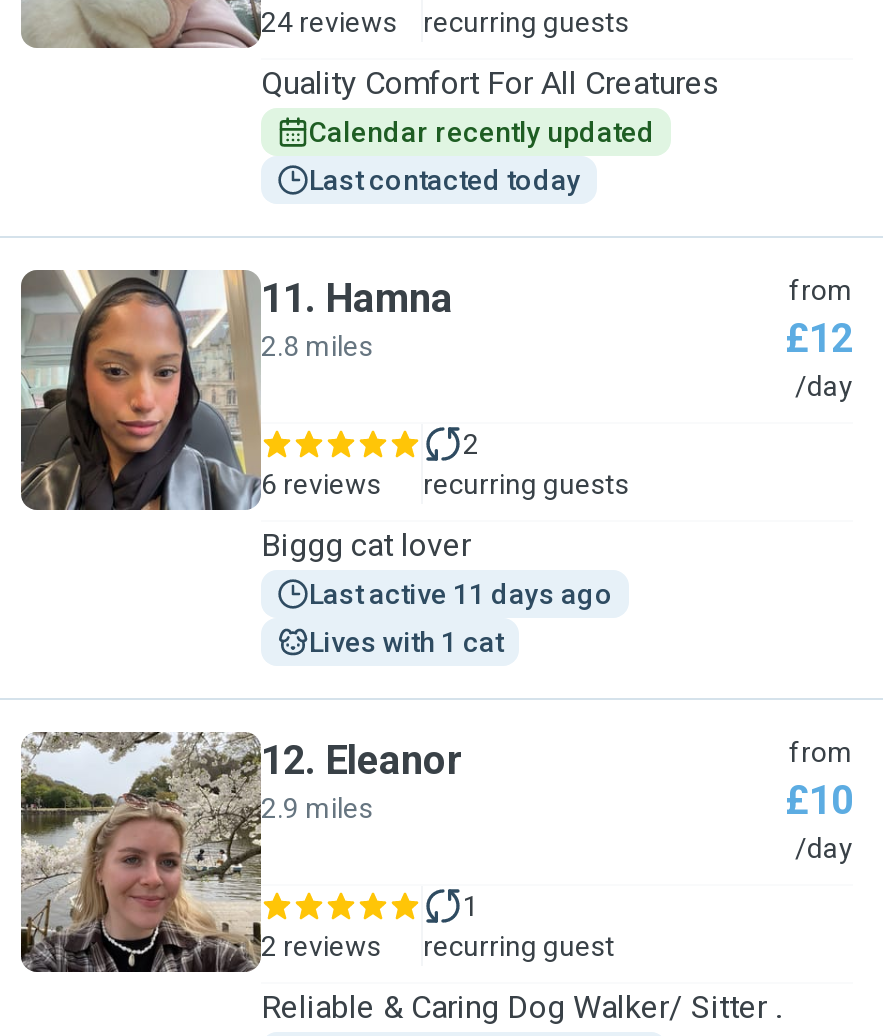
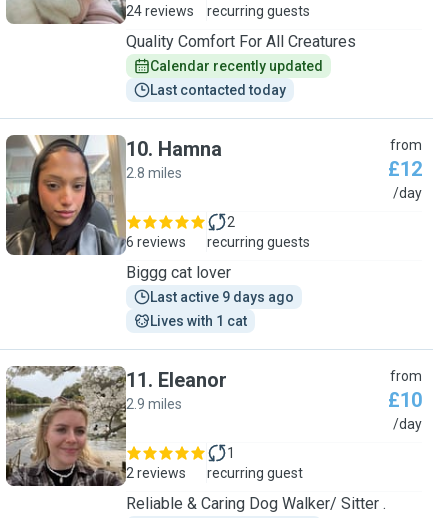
- 11. Hamna
+ 10. Hamna

- Last active 11 days ago
+ Last active 9 days ago

- 12. Eleanor
+ 11. Eleanor
